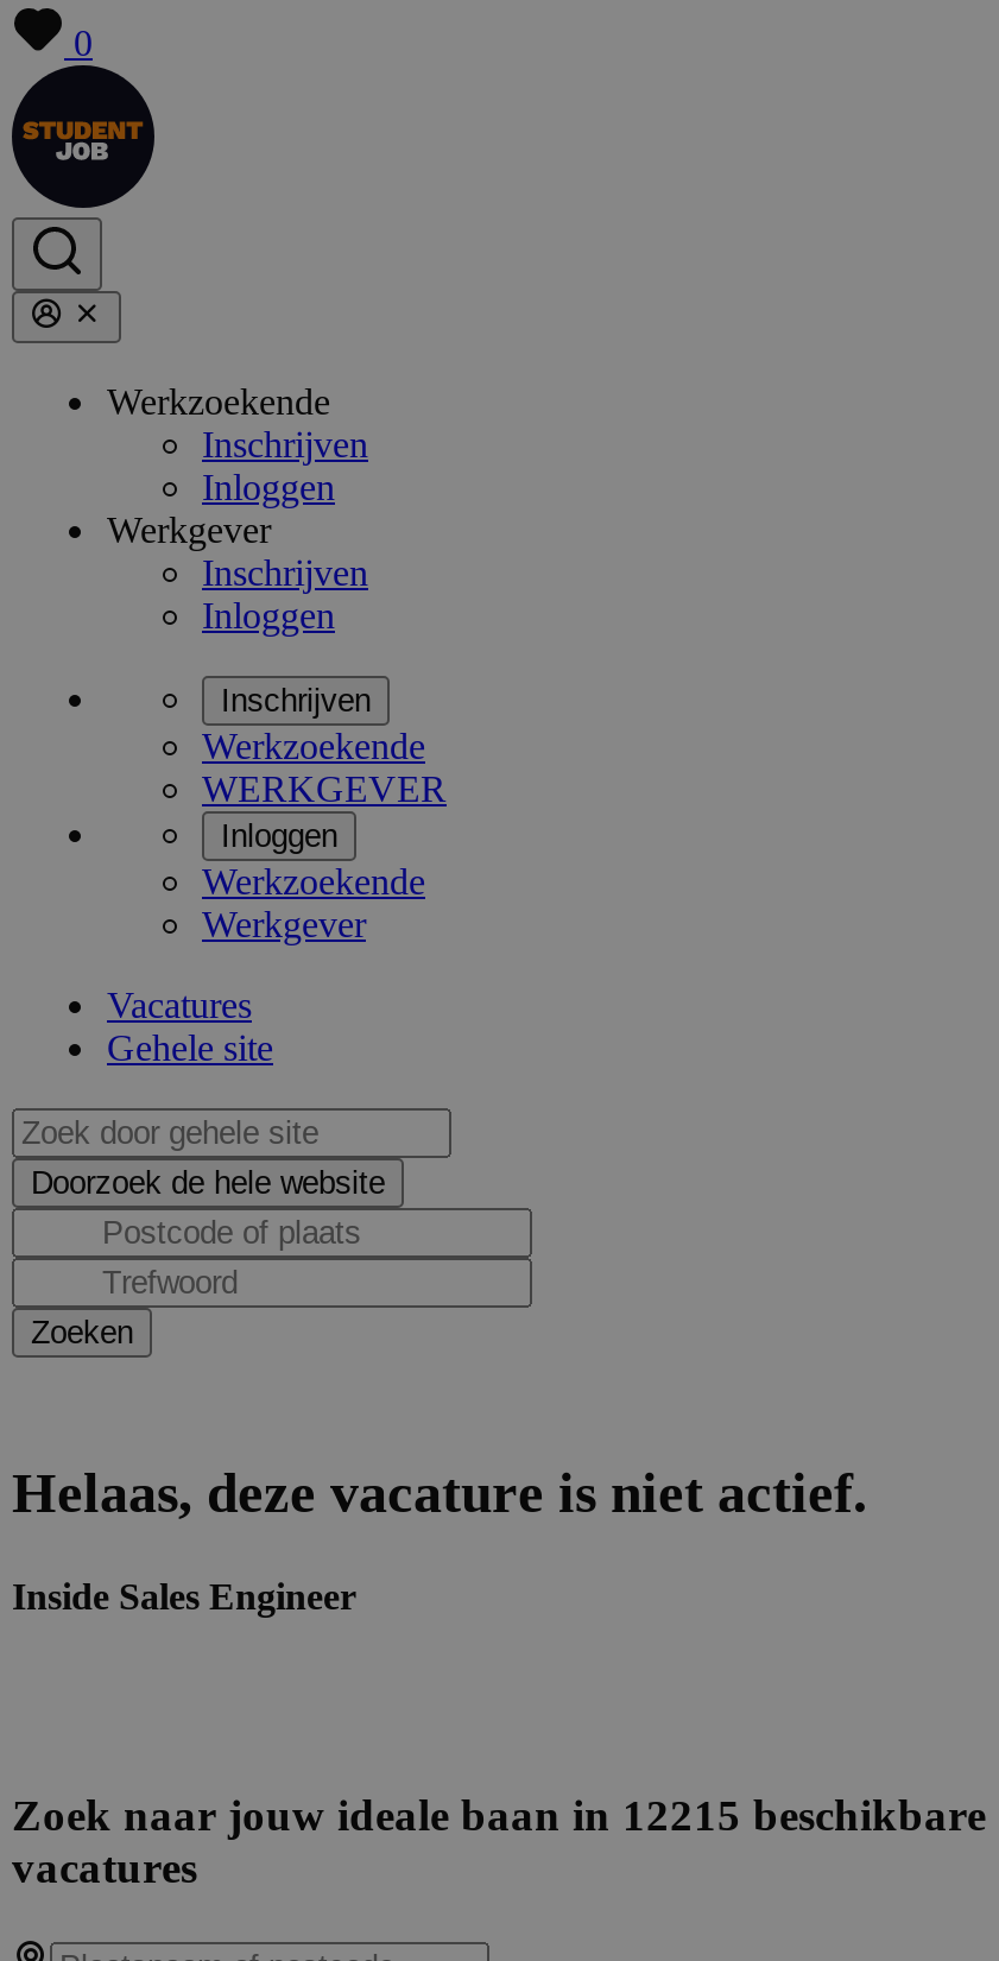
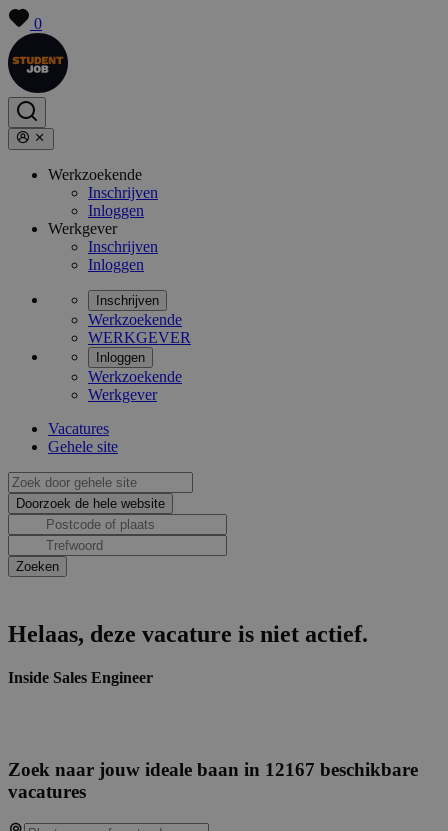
- Zoek naar jouw ideale baan in 12215 beschikbare
+ Zoek naar jouw ideale baan in 12167 beschikbare
